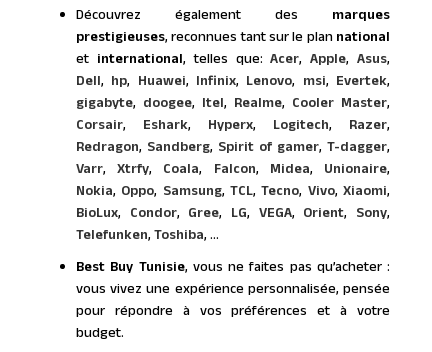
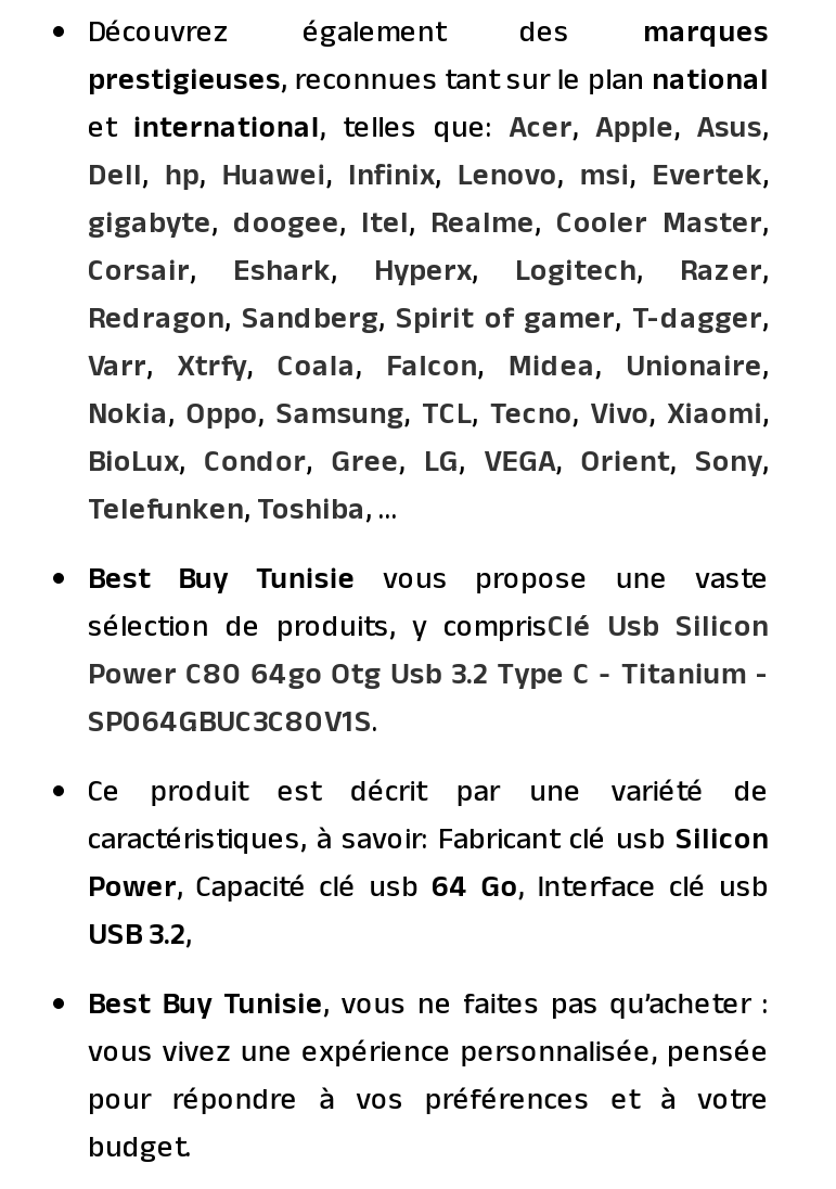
+ Best Buy Tunisie vous propose une vaste
+ sélection de produits, y comprisClé Usb Silicon
+ Power C80 64go Otg Usb 3.2 Type C - Titanium -
+ SP064GBUC3C80V1S.
+ Ce produit est décrit par une variété de
+ caractéristiques, à savoir: Fabricant clé usb Silicon
+ Power, Capacité clé usb 64 Go, Interface clé usb
+ USB 3.2,
